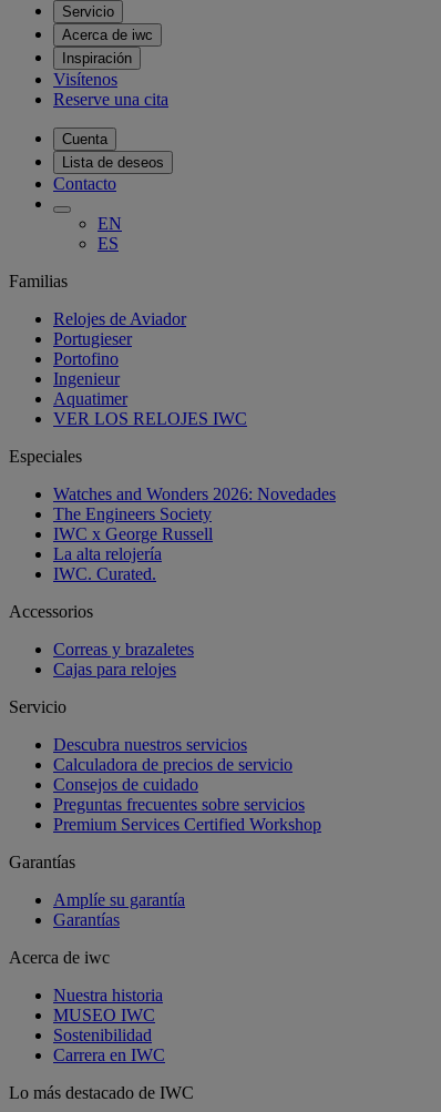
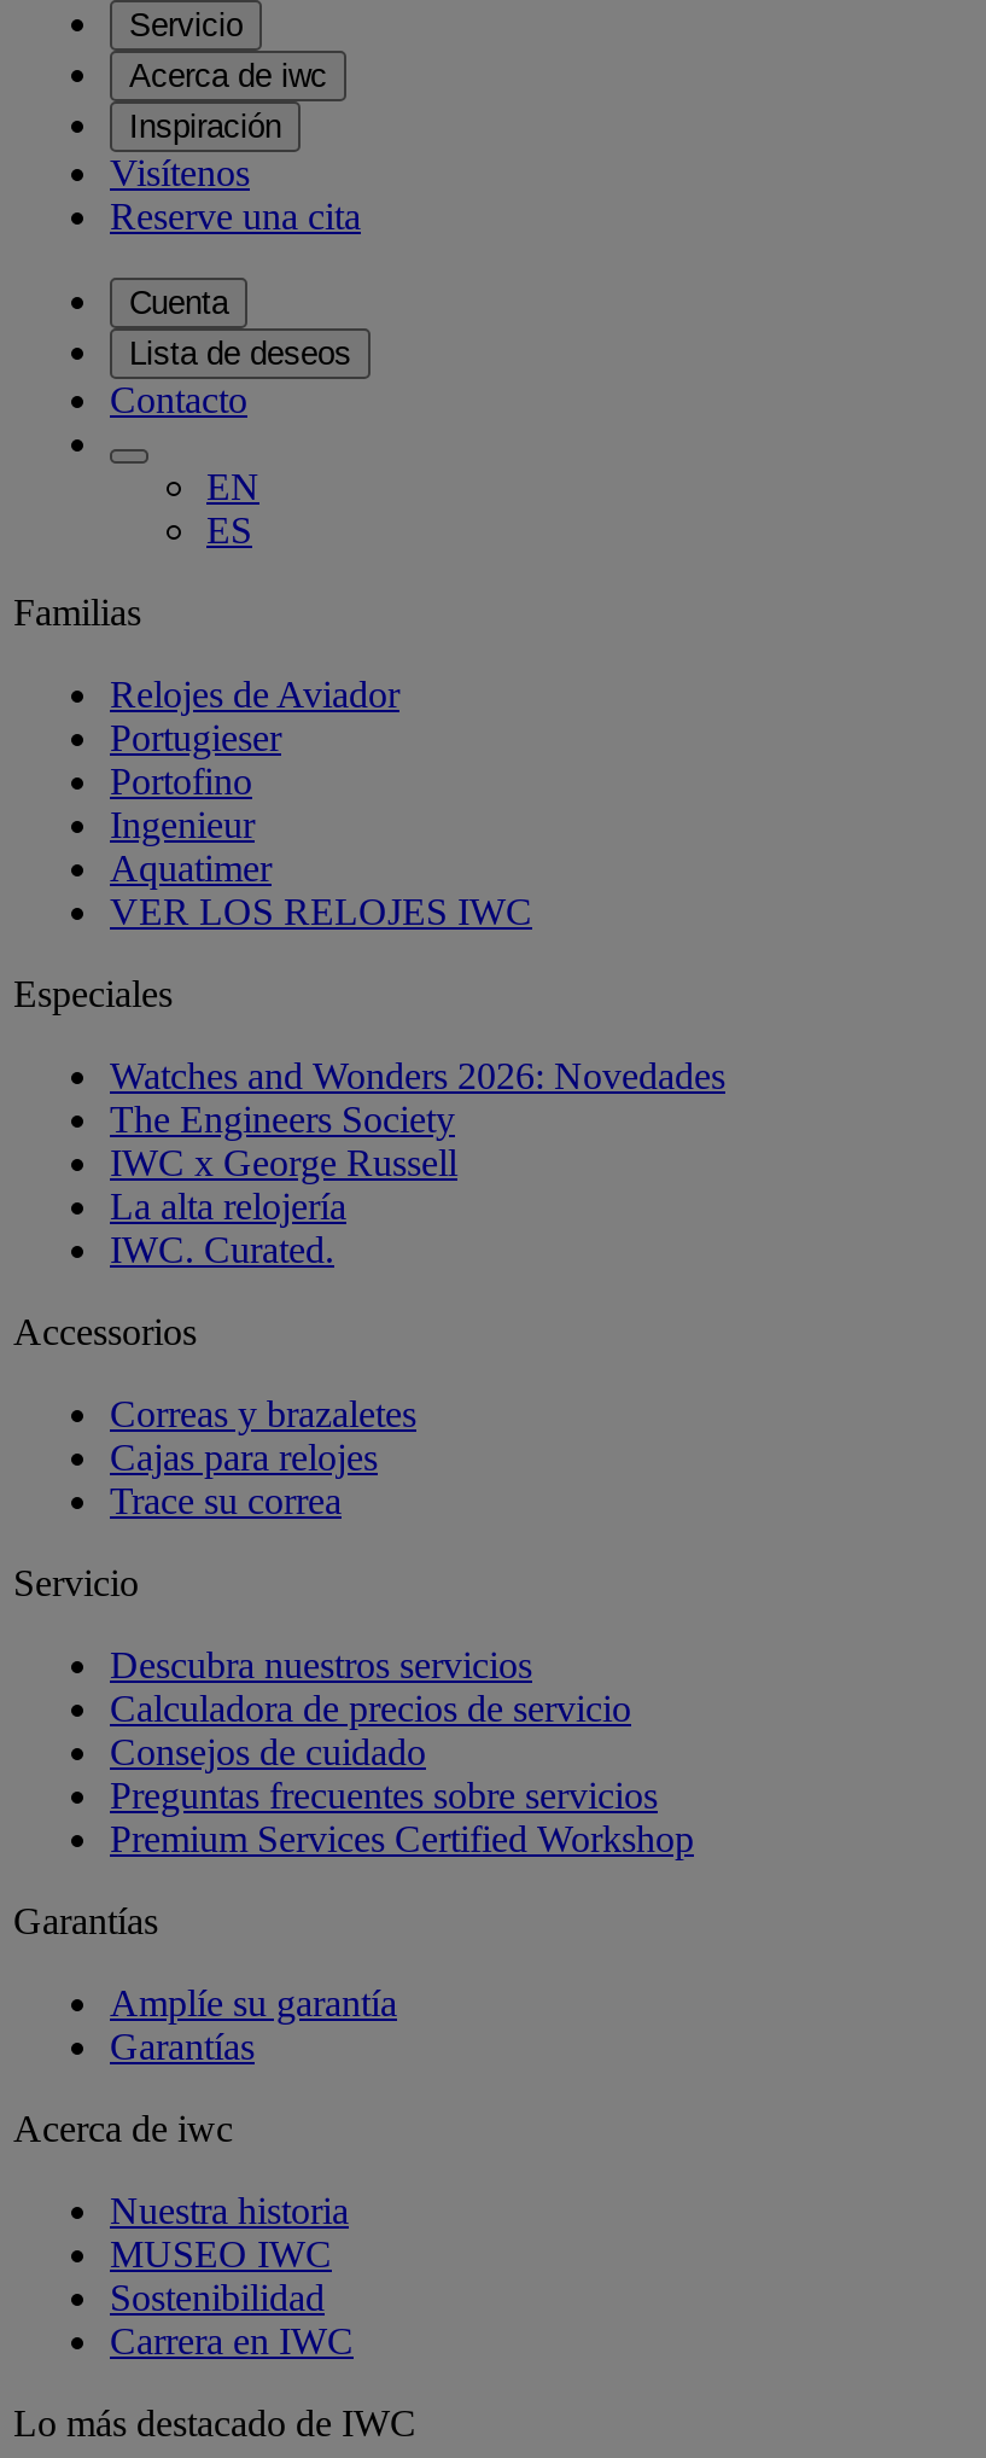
+ Trace su correa
